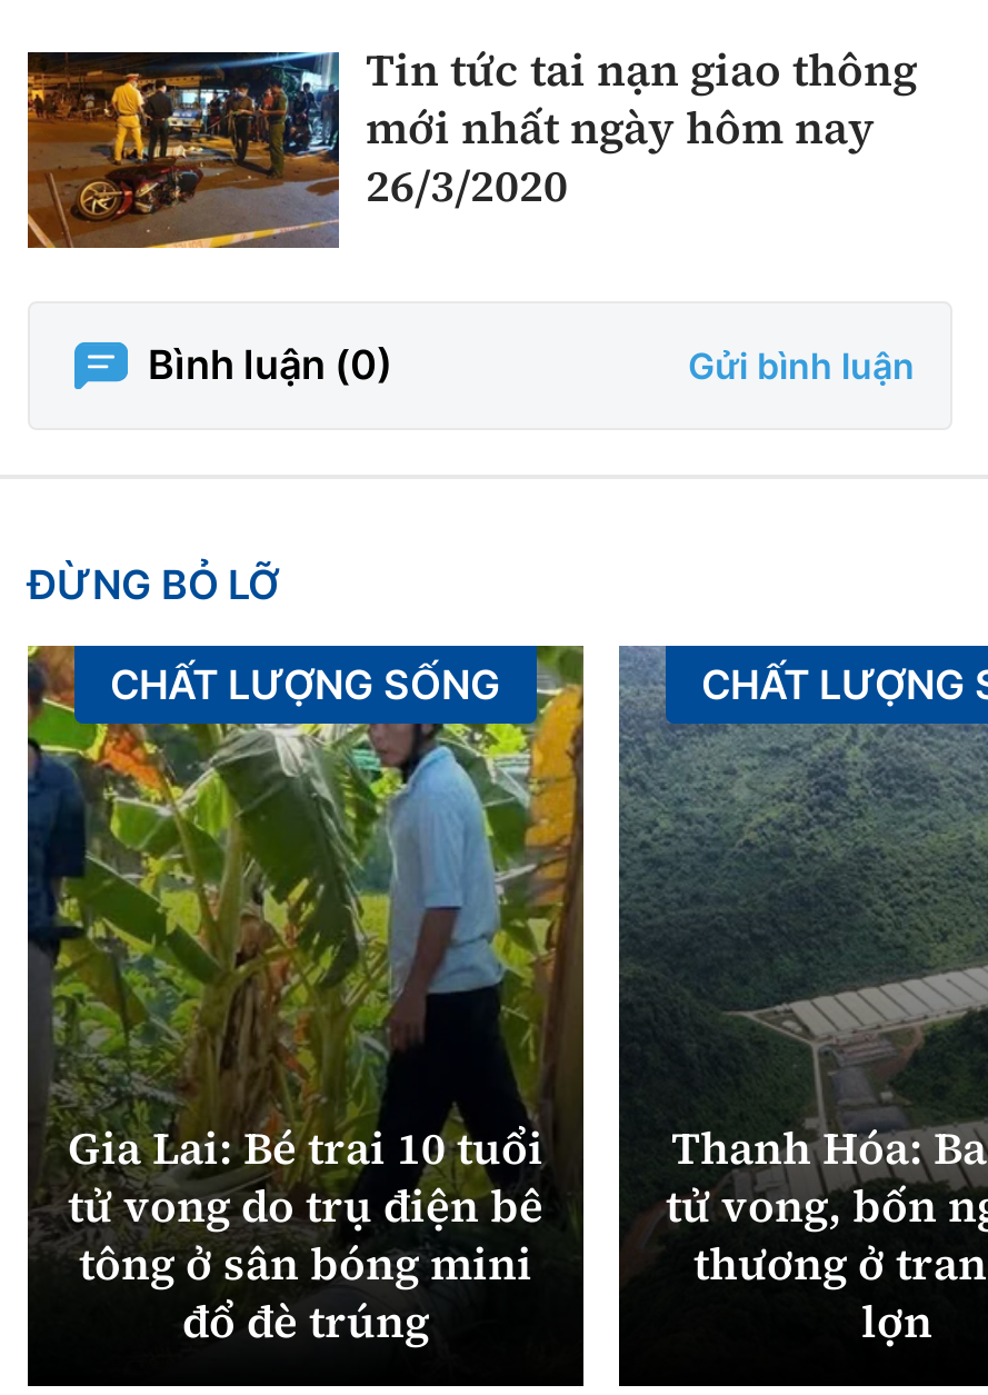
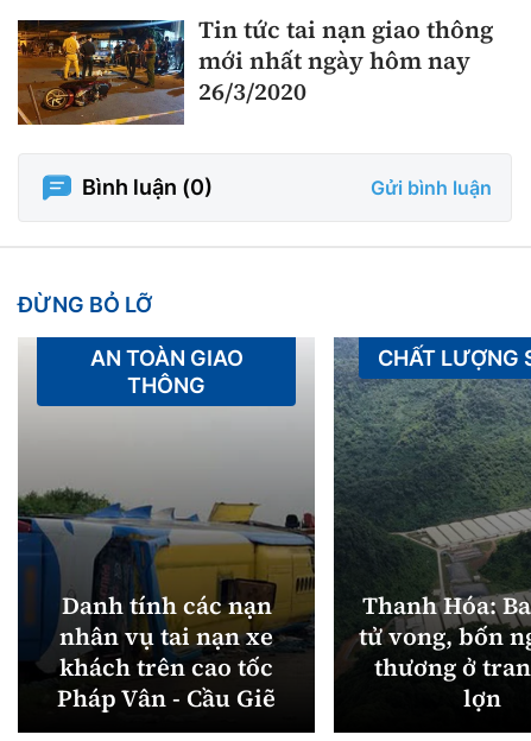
- [image]
- CHẤT LƯỢNG SỐNG
+ [image]
+ AN TOÀN GIAO
+ THÔNG

- Gia Lai: Bé trai 10 tuổi
- tử vong do trụ điện bê
- tông ở sân bóng mini
- đổ đè trúng
+ Danh tính các nạn
+ nhân vụ tai nạn xe
+ khách trên cao tốc
+ Pháp Vân - Cầu Giẽ
